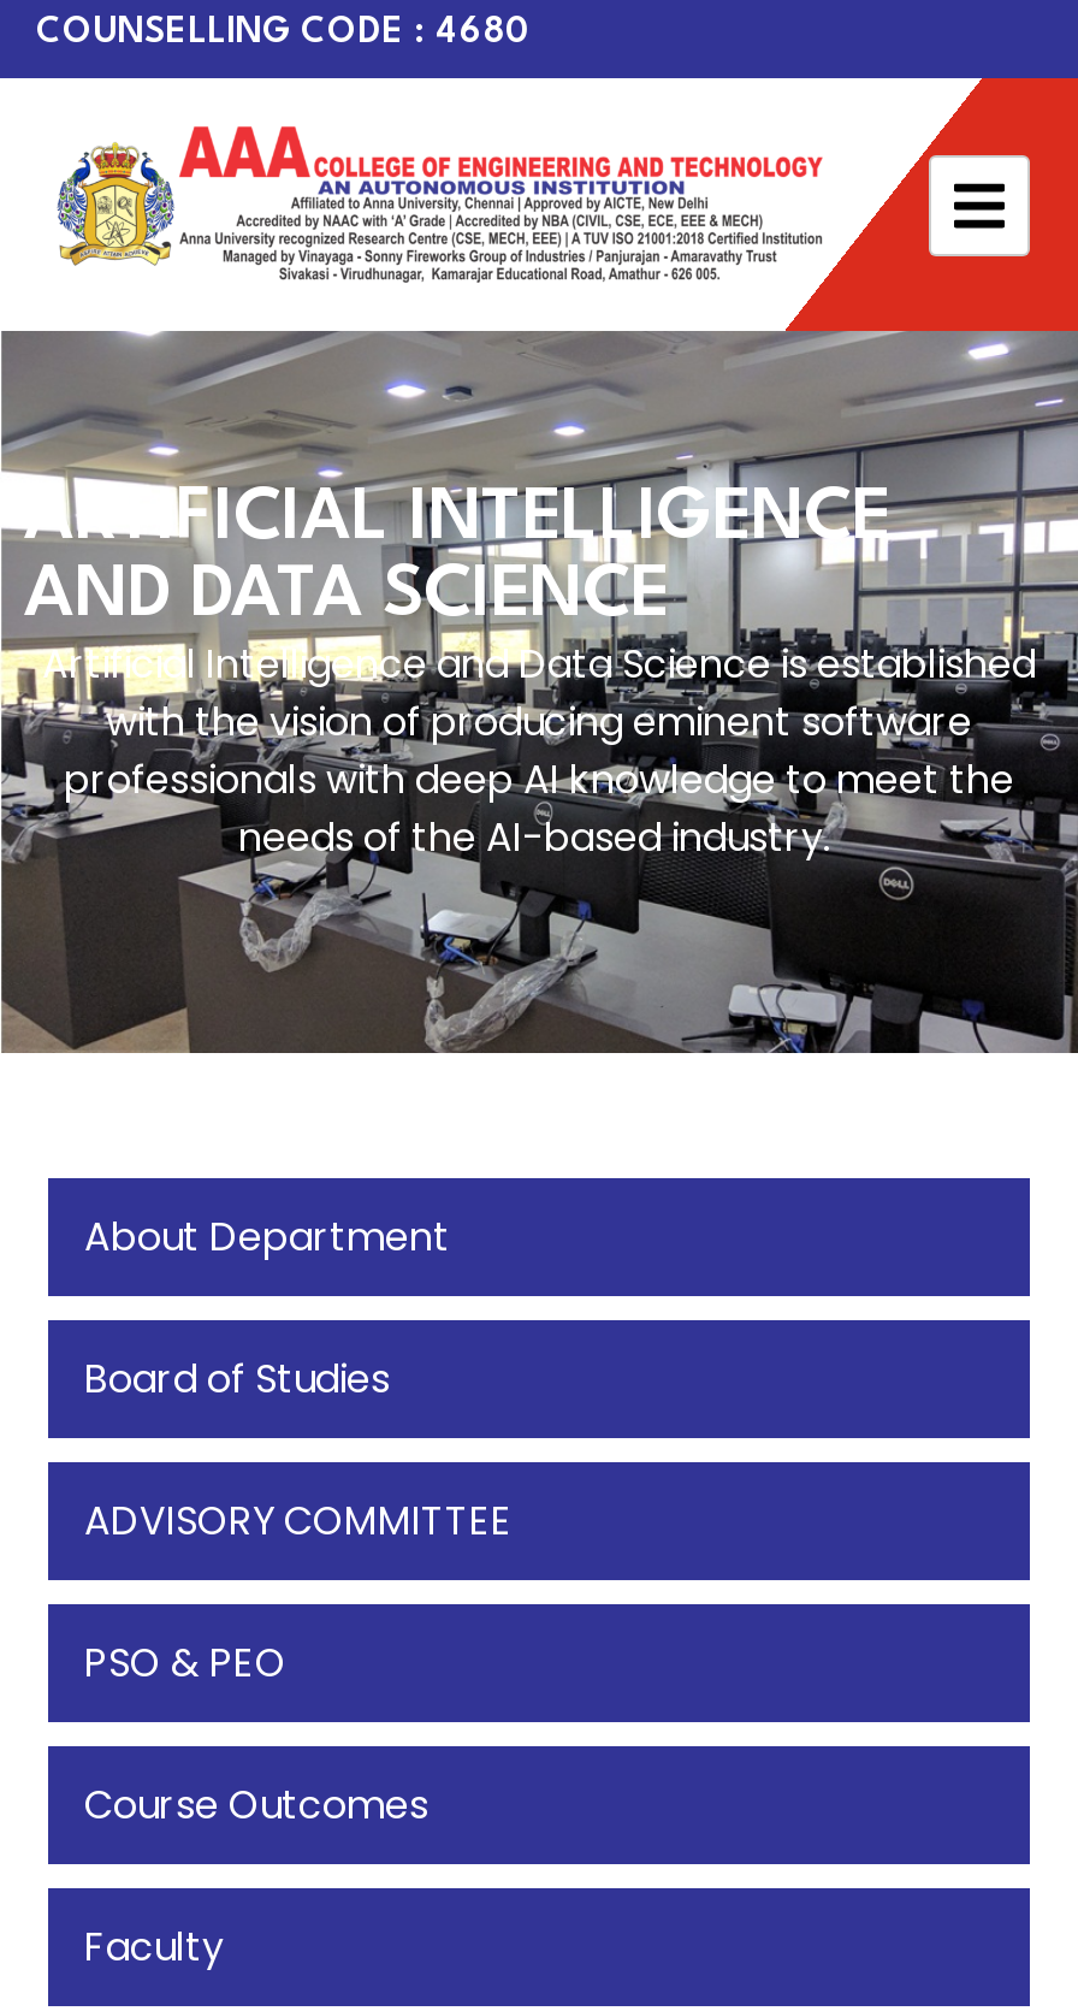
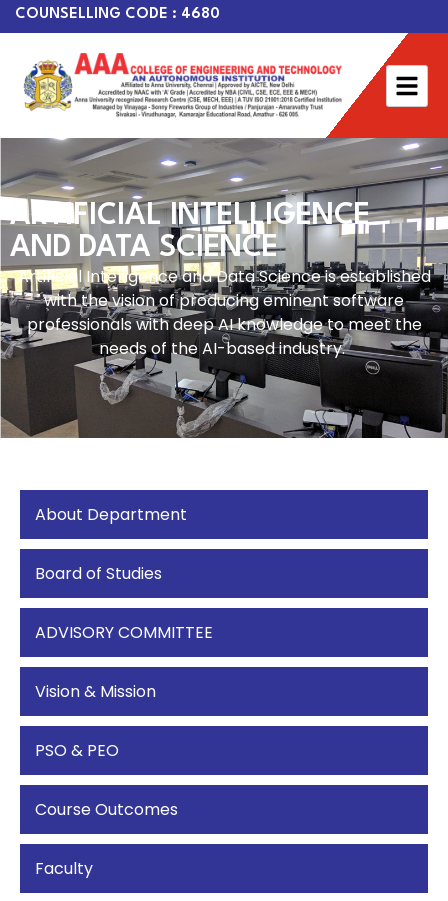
+ Vision & Mission
